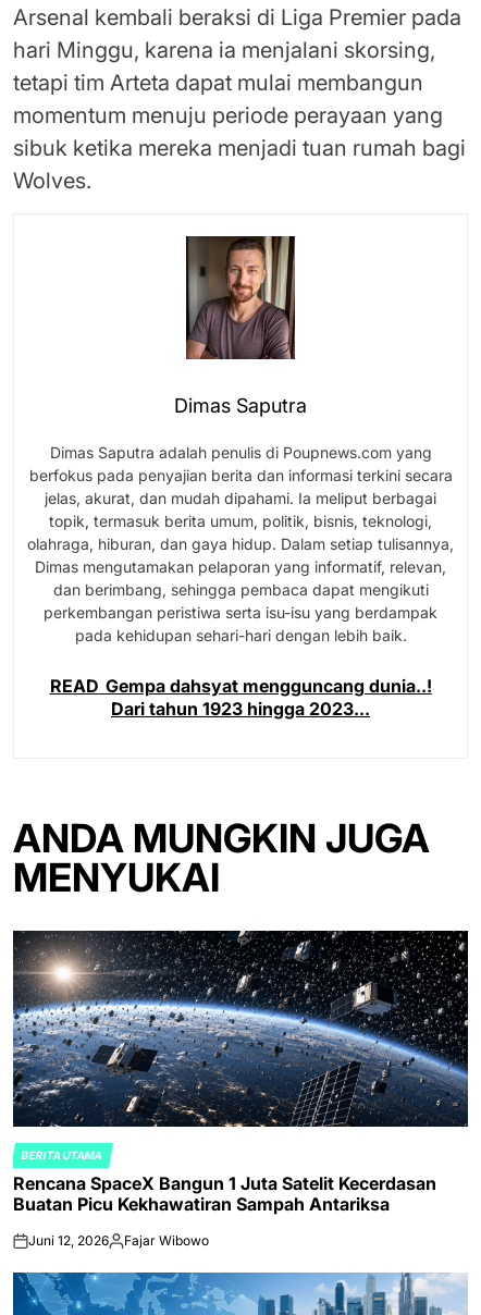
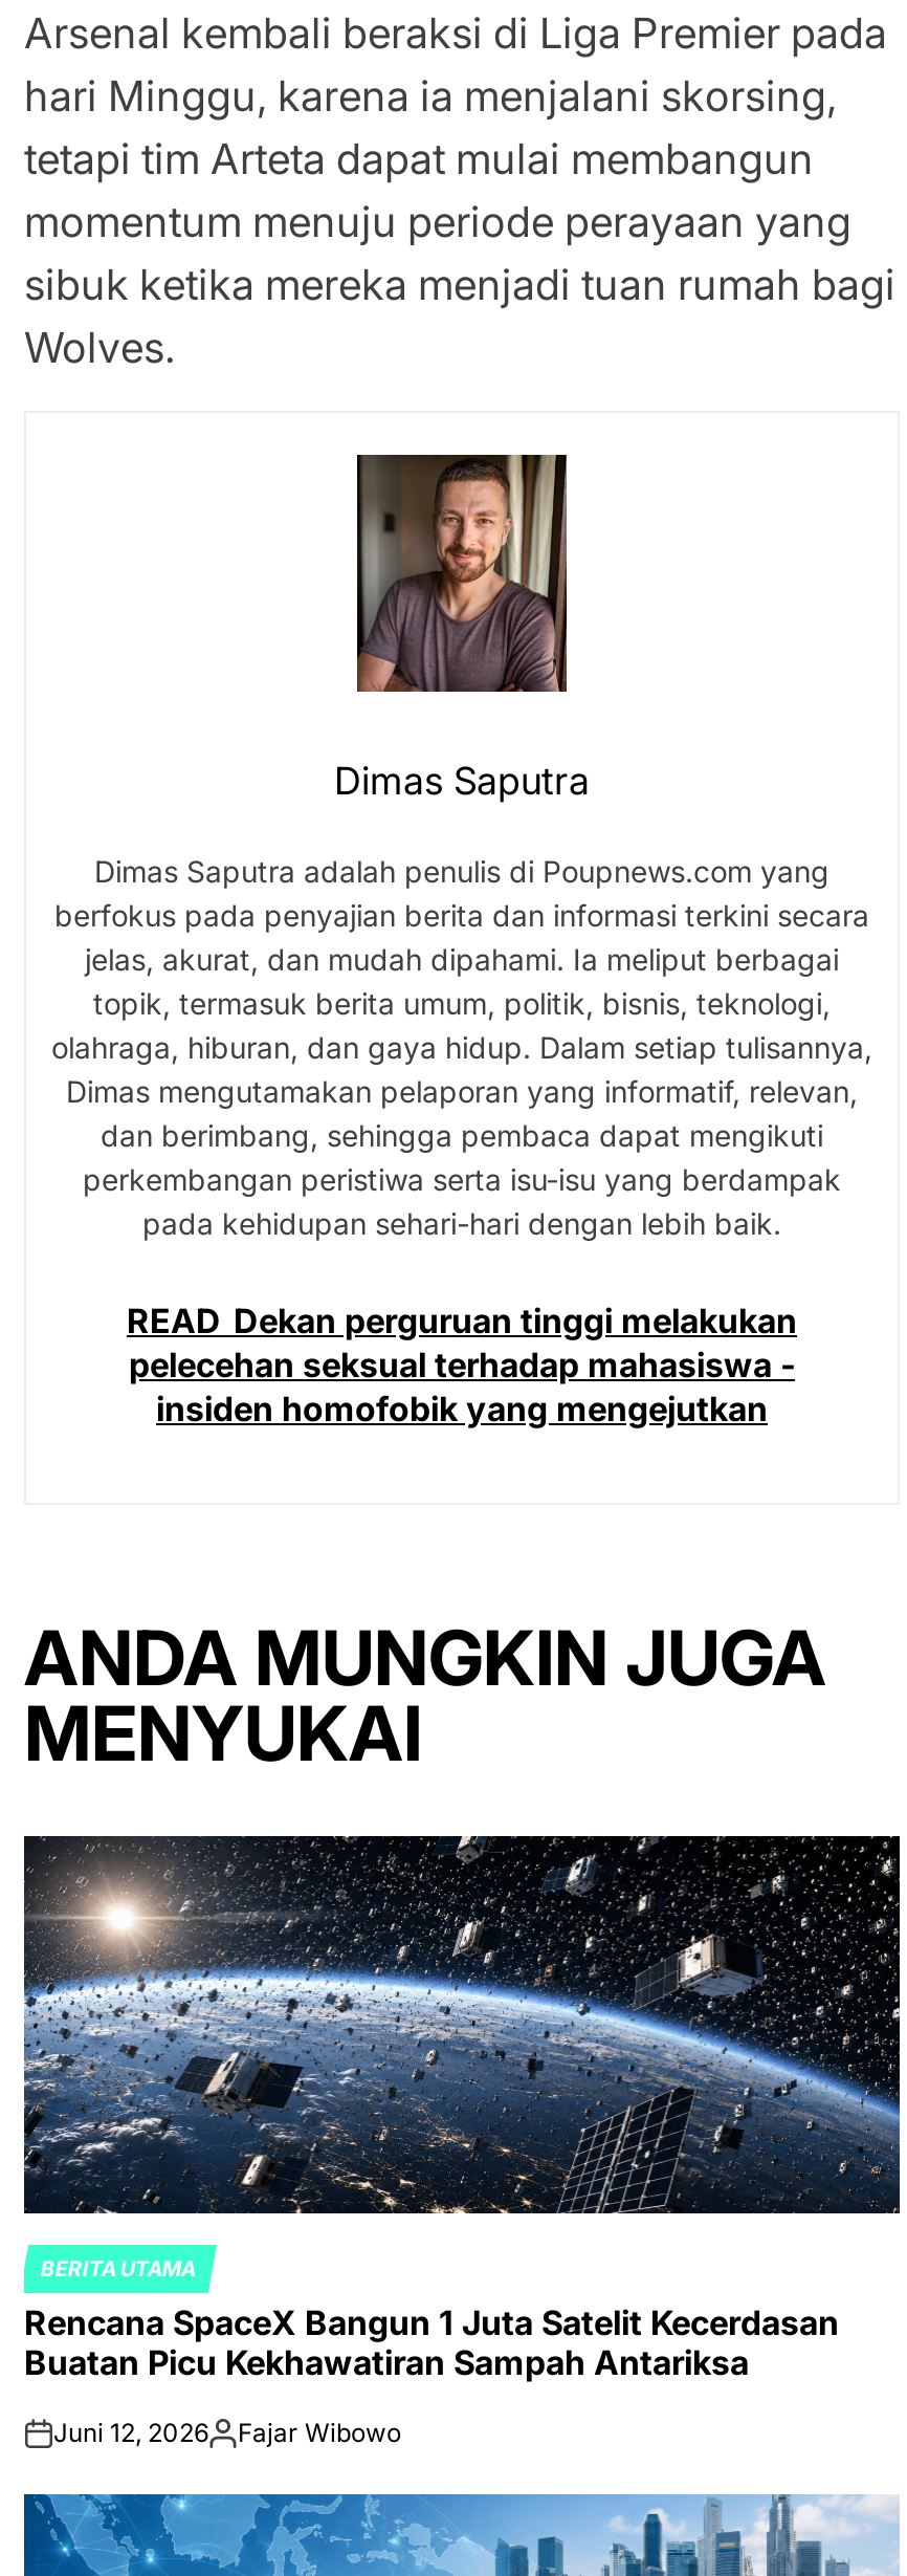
- READ Gempa dahsyat mengguncang dunia..!
- Dari tahun 1923 hingga 2023...
+ READ Dekan perguruan tinggi melakukan
+ pelecehan seksual terhadap mahasiswa -
+ insiden homofobik yang mengejutkan
